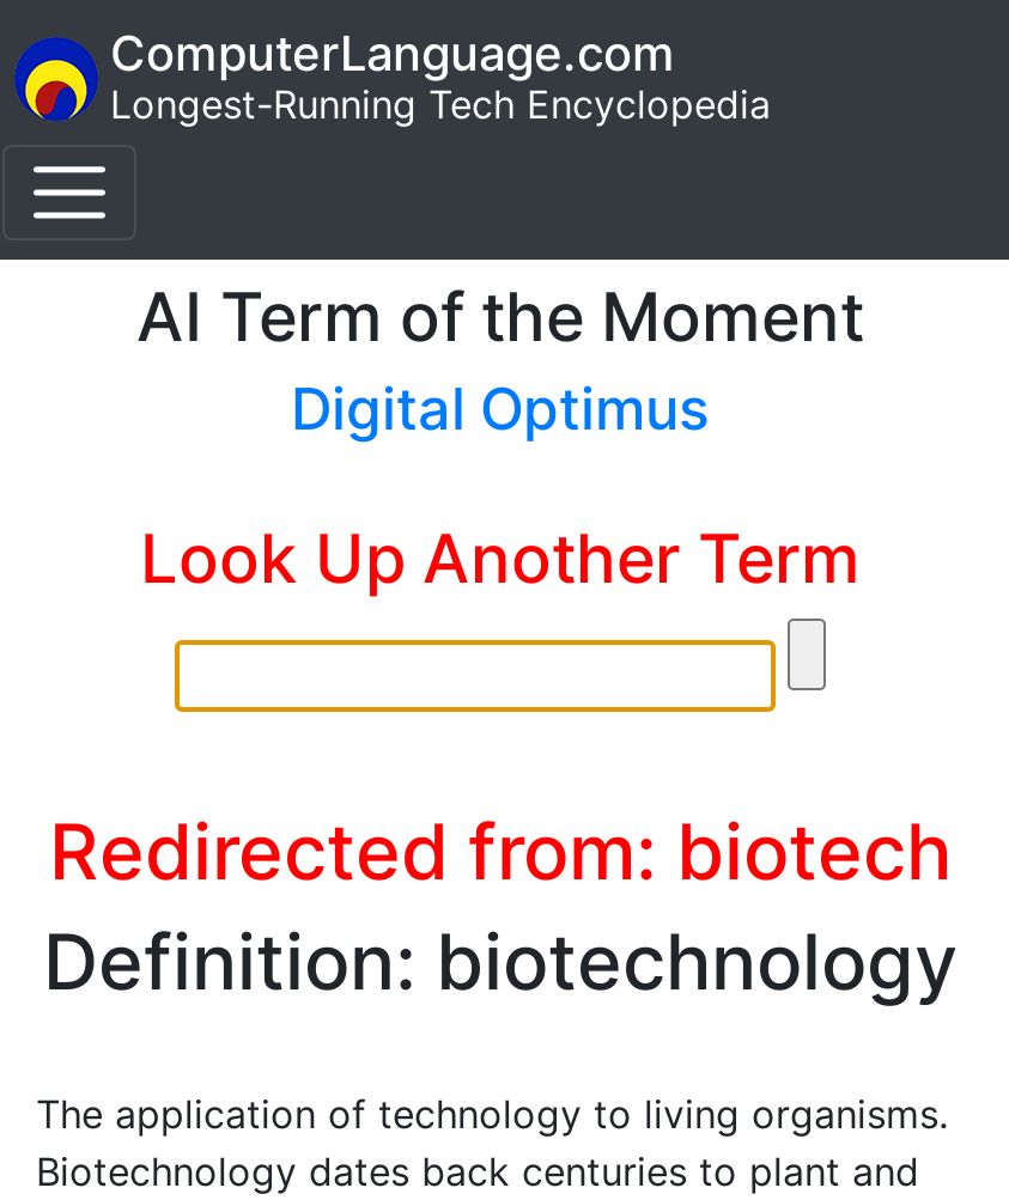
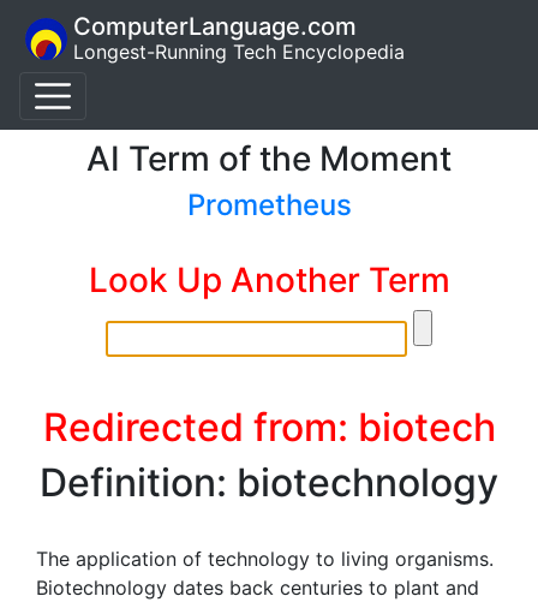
- Digital Optimus
+ Prometheus
